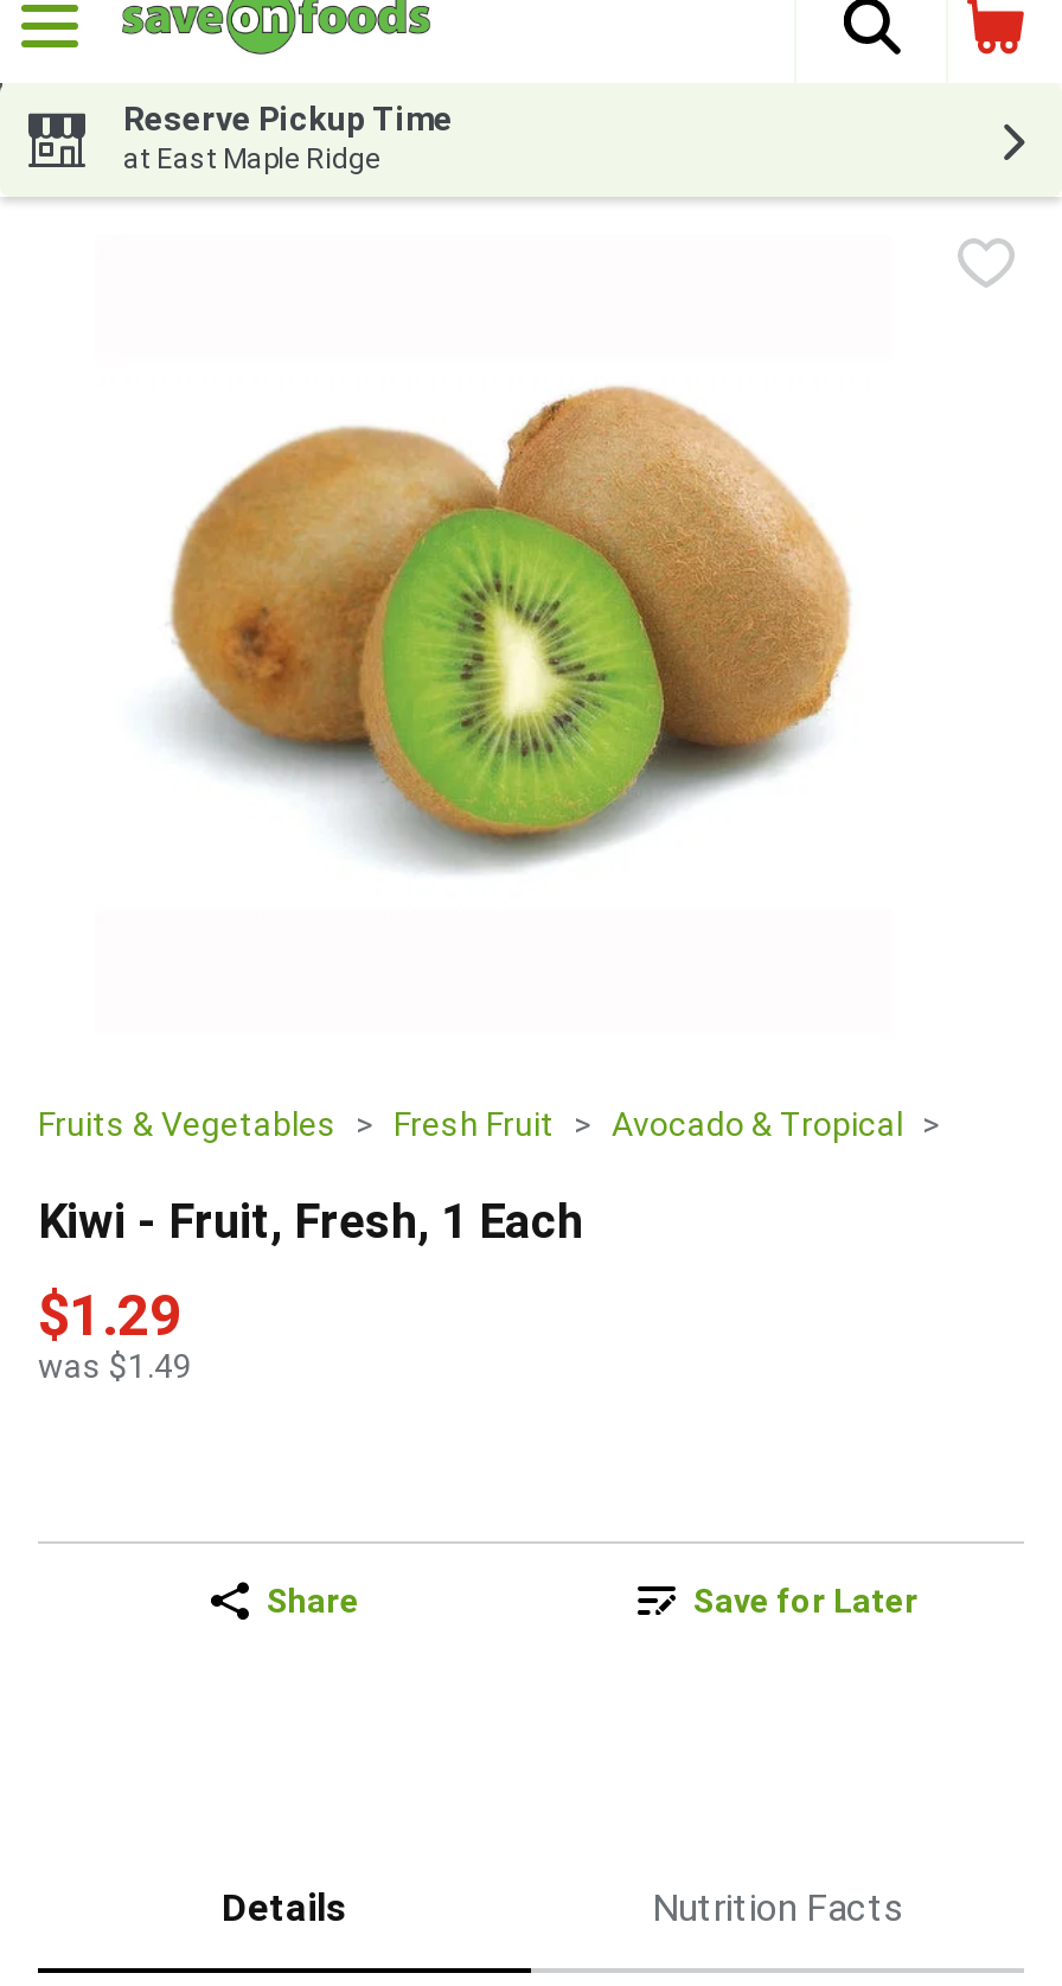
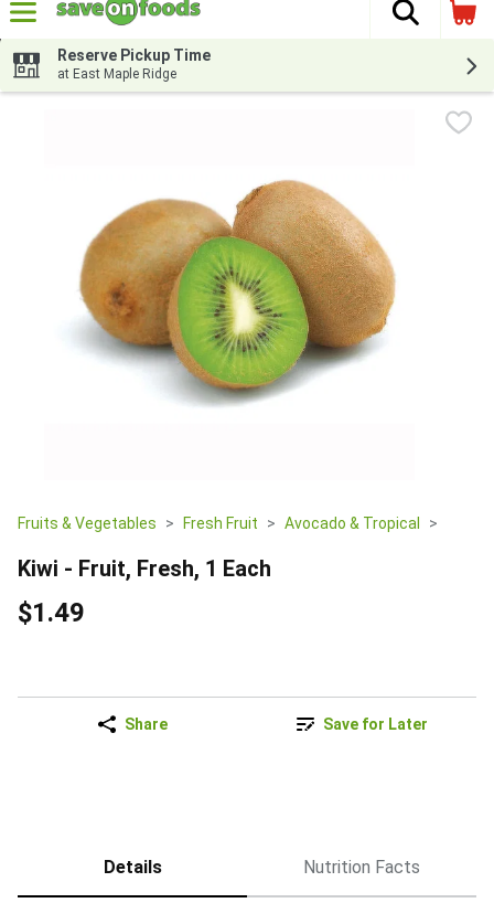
- $1.29
- was $1.49
+ $1.49
